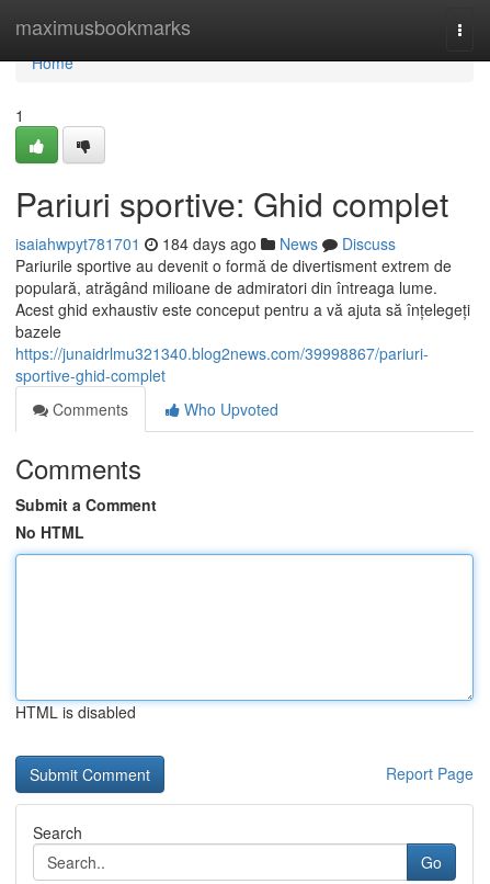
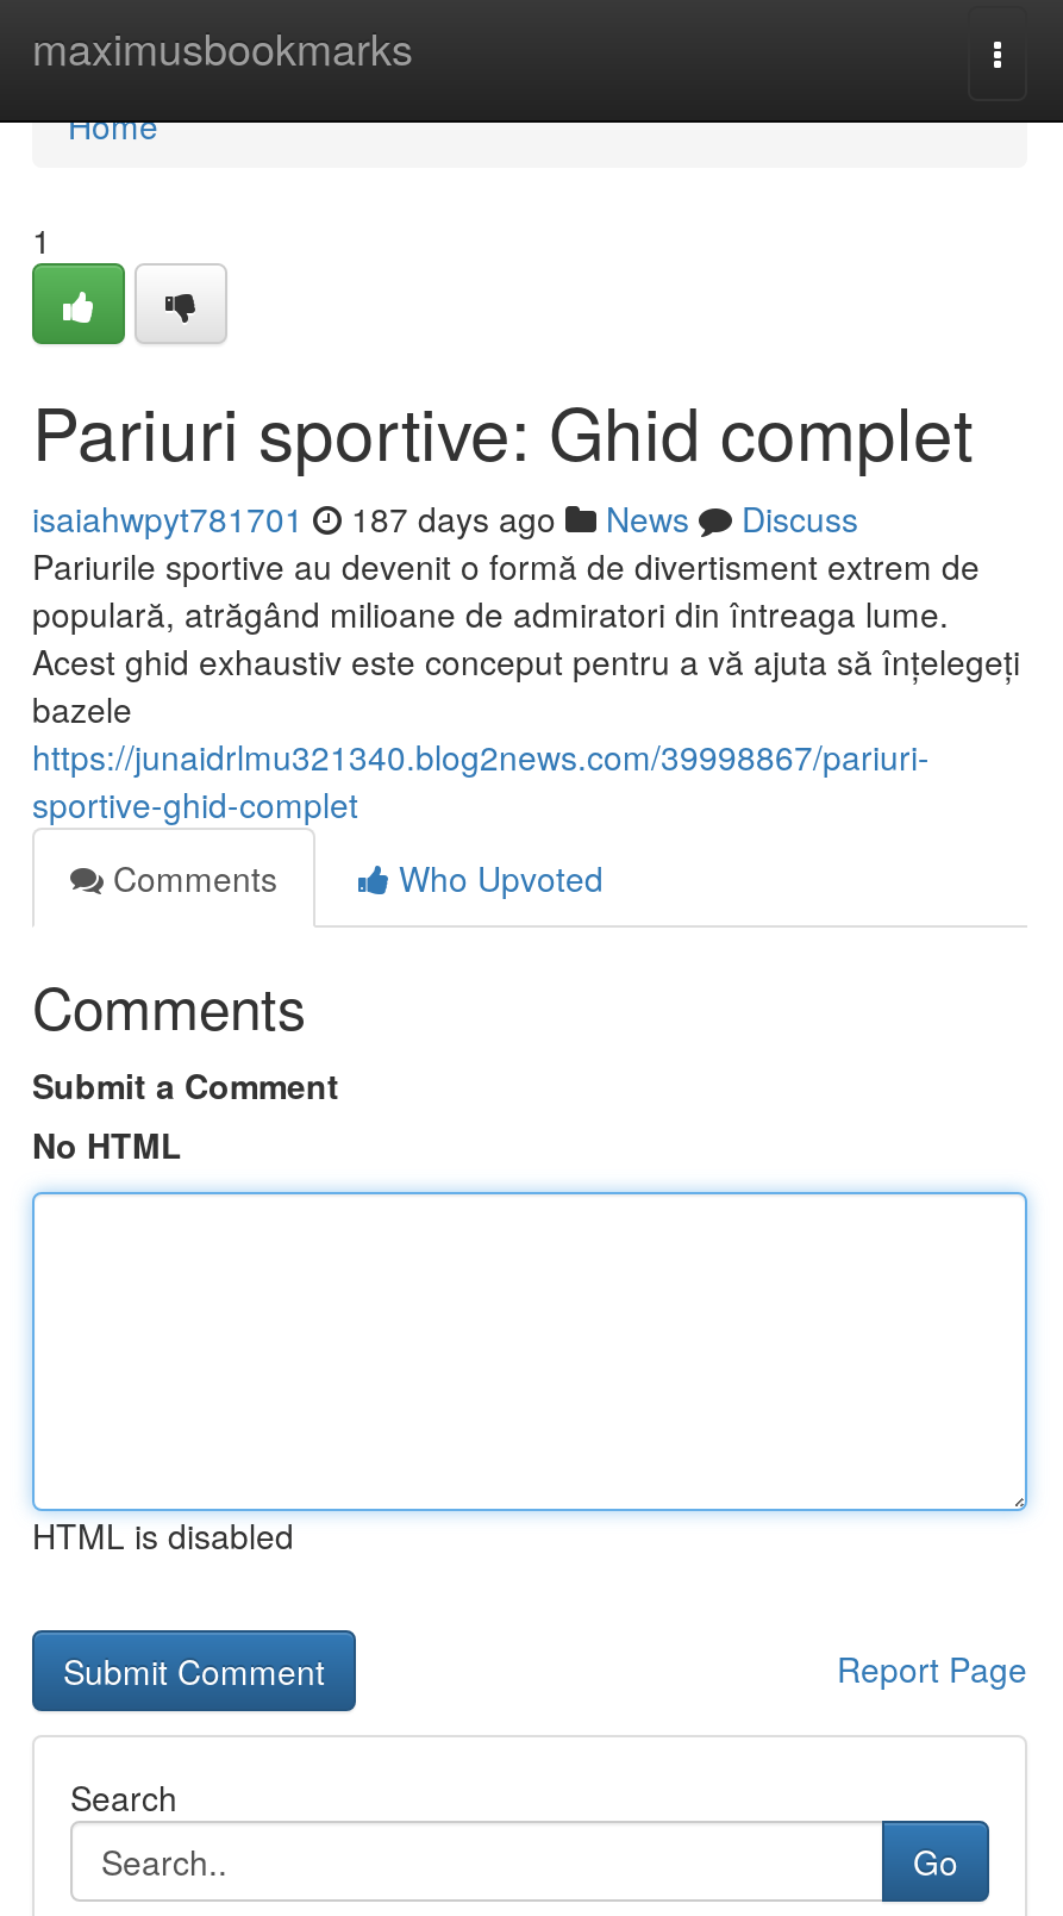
- isaiahwpyt781701 184 days ago News Discuss
+ isaiahwpyt781701 187 days ago News Discuss
